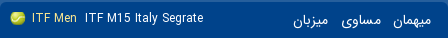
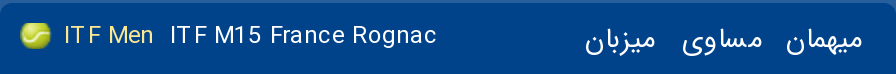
- ITF Men ITF M15 Italy Segrate
+ ITF Men ITF M15 France Rognac
